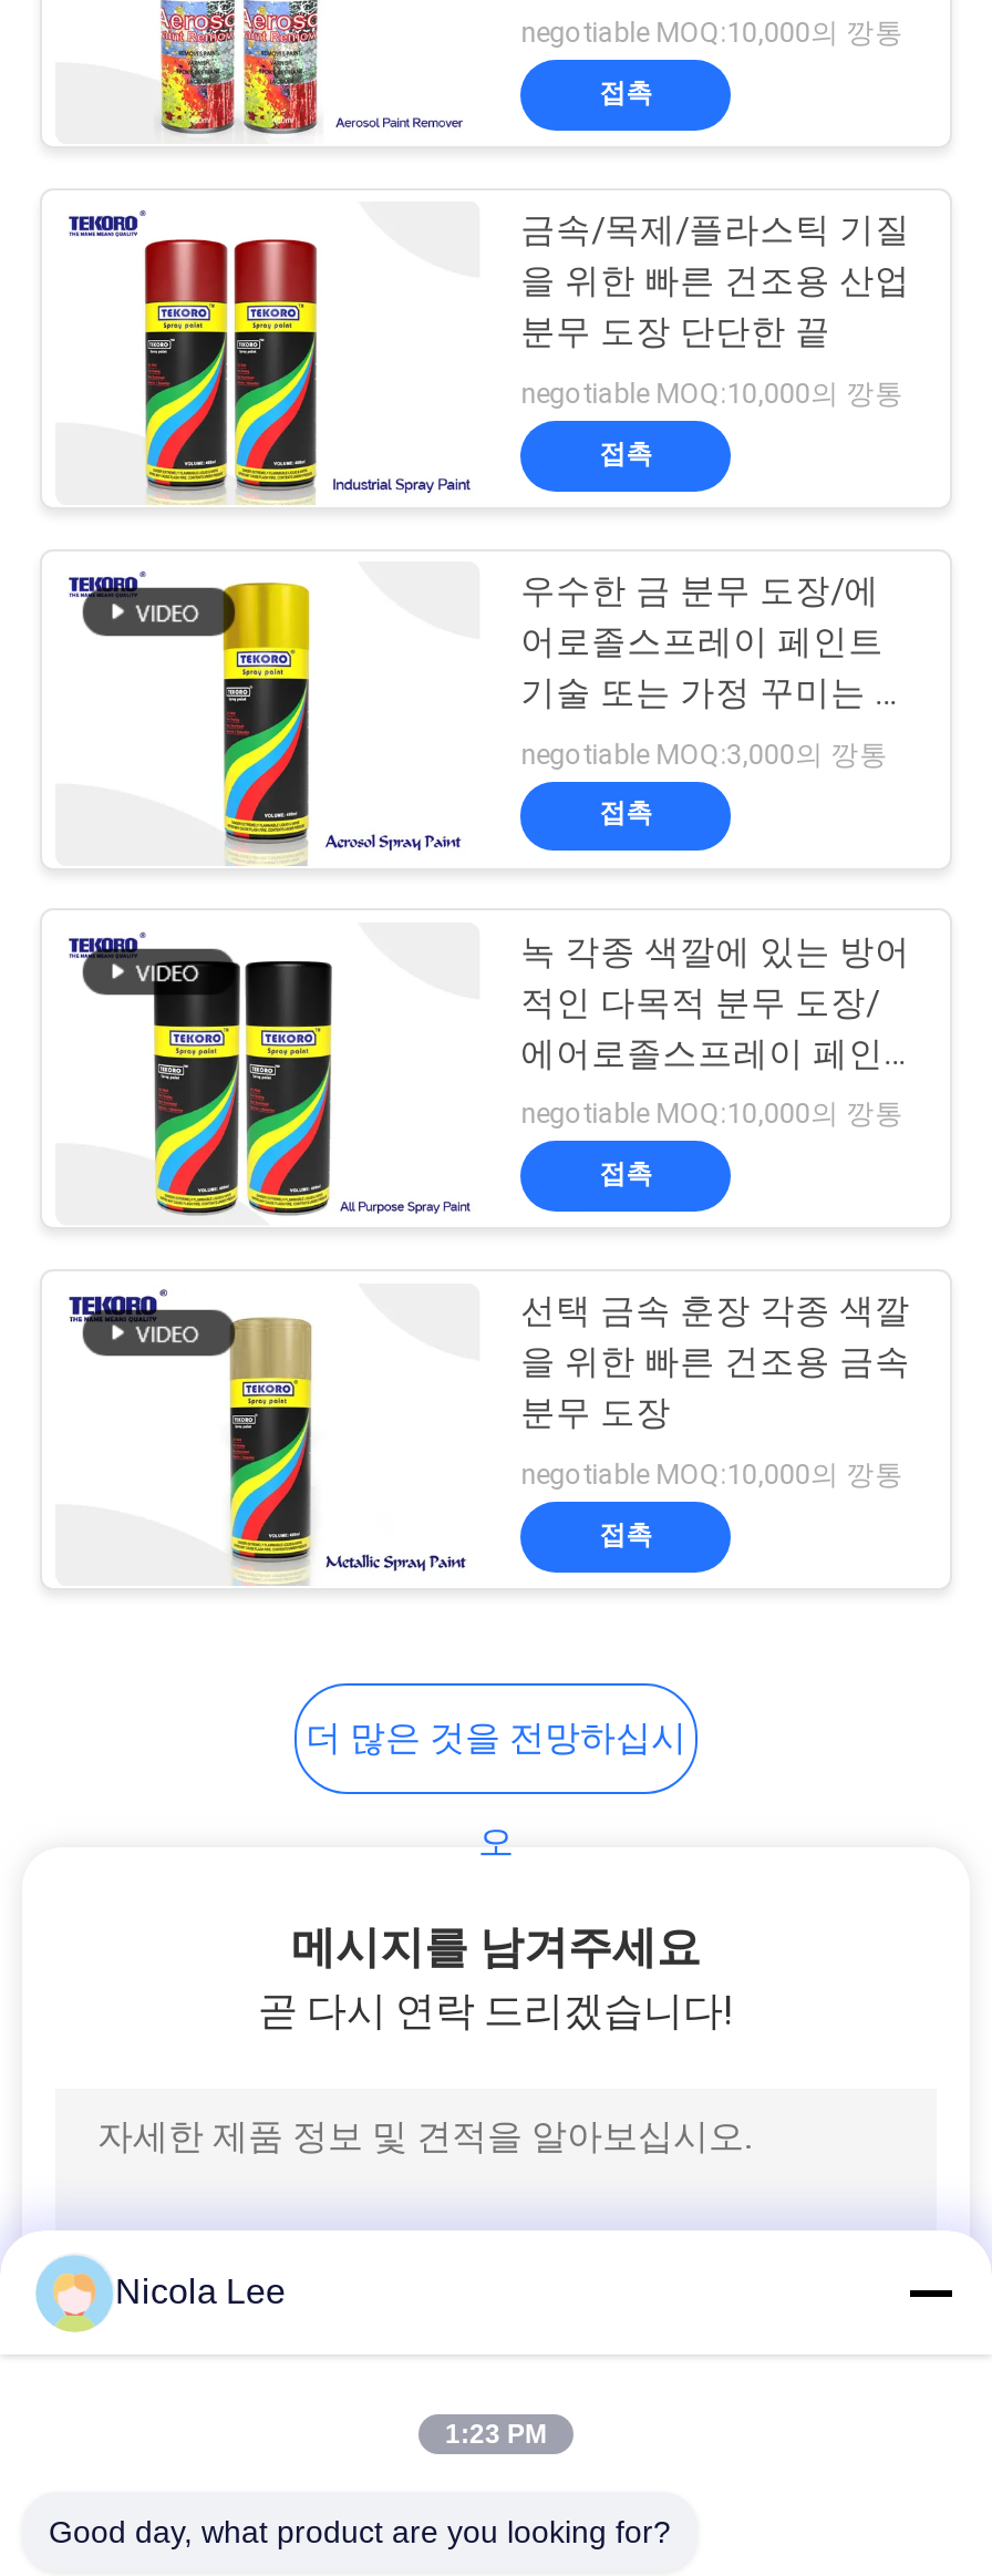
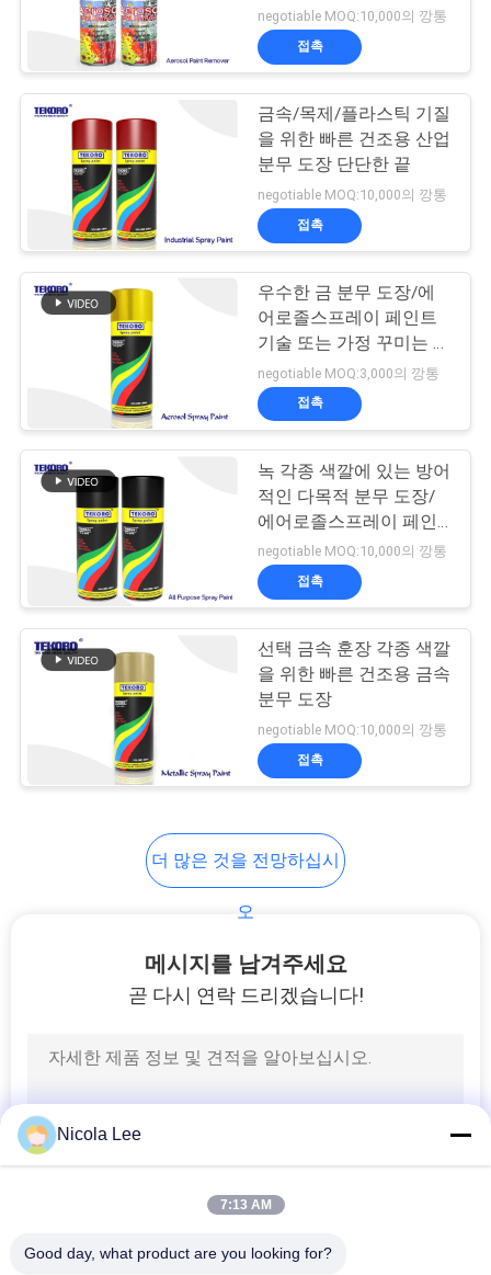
- 1:23 PM
+ 7:13 AM
